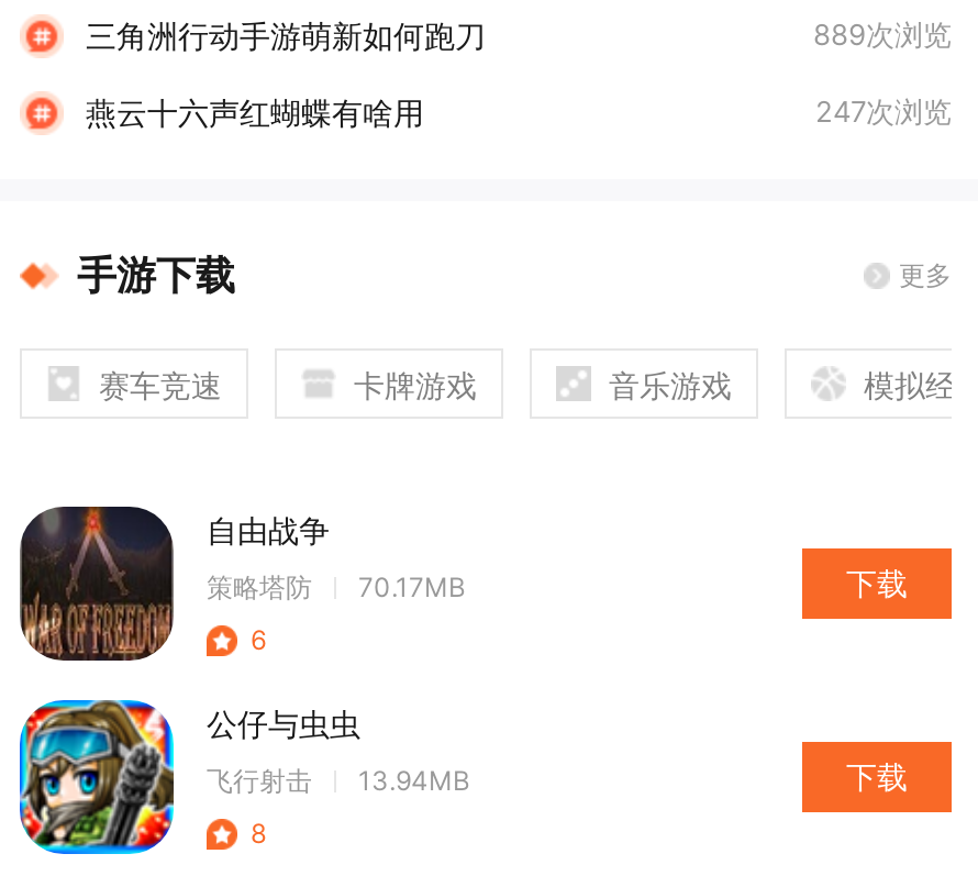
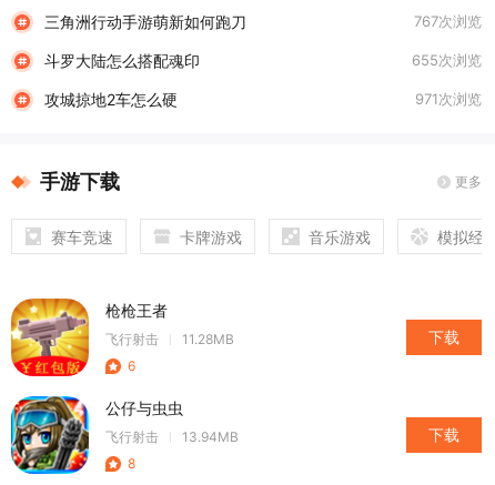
- 889次浏览
- 燕云十六声红蝴蝶有啥用
- 247次浏览
+ 767次浏览
+ 斗罗大陆怎么搭配魂印
+ 655次浏览
+ 攻城掠地2车怎么硬
+ 971次浏览

- [image]
- 自由战争
+ [image]
+ 枪枪王者

- 策略塔防
- 70.17MB
+ 飞行射击
+ 11.28MB
